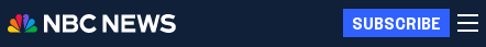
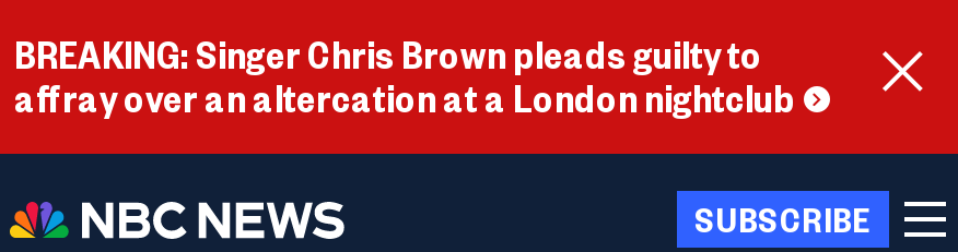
+ BREAKING: Singer Chris Brown pleads guilty to
+ affray over an altercation at a London nightclub
